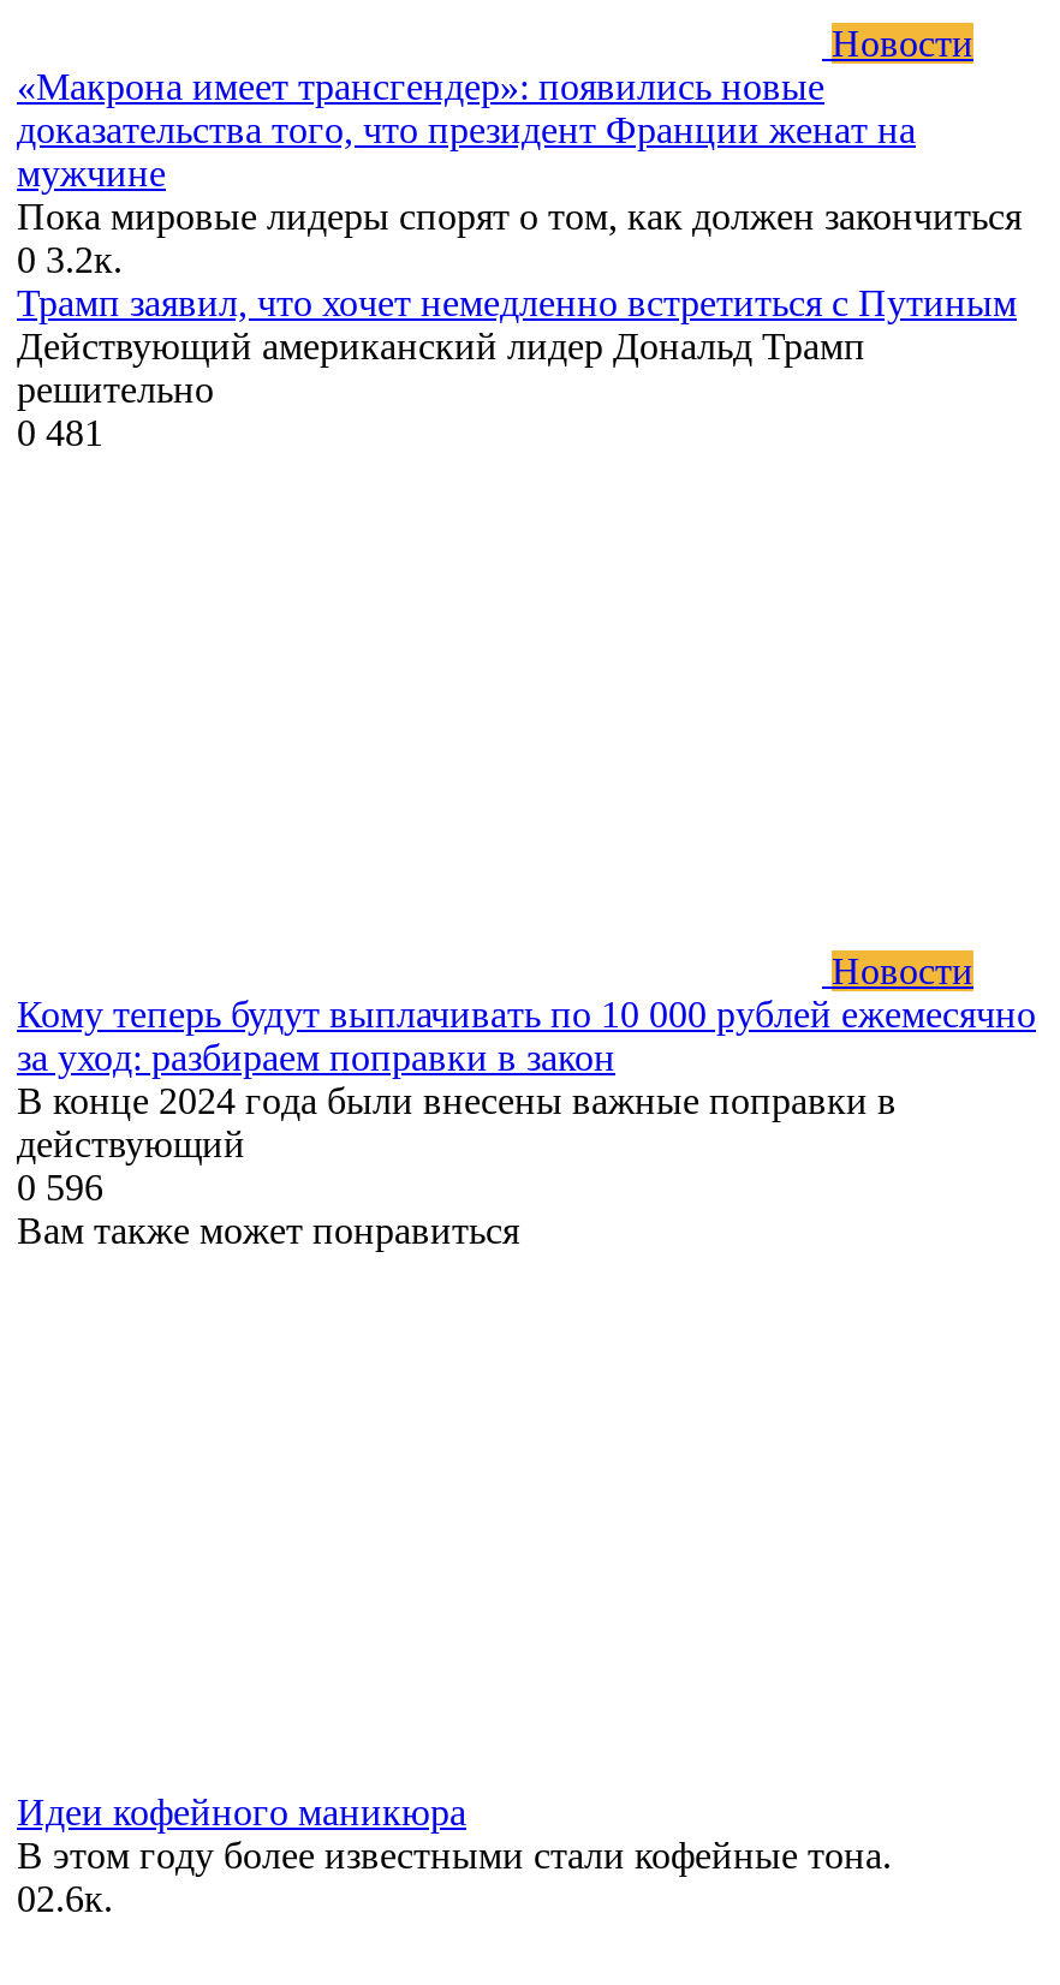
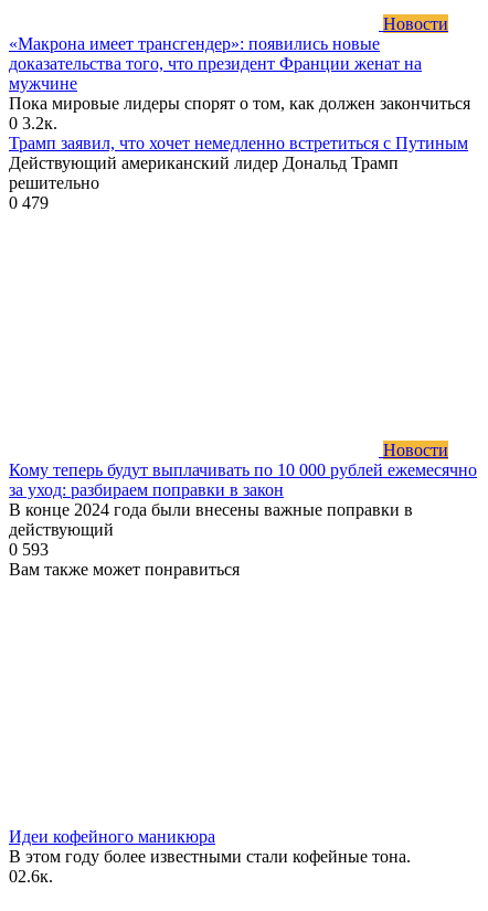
- 0 481
+ 0 479

- 0 596
+ 0 593
